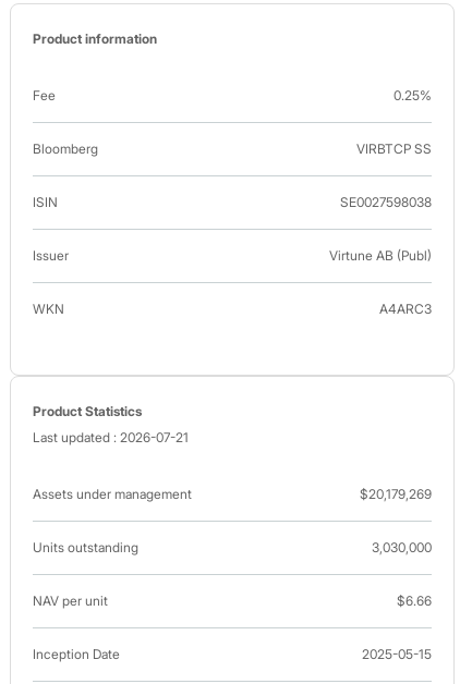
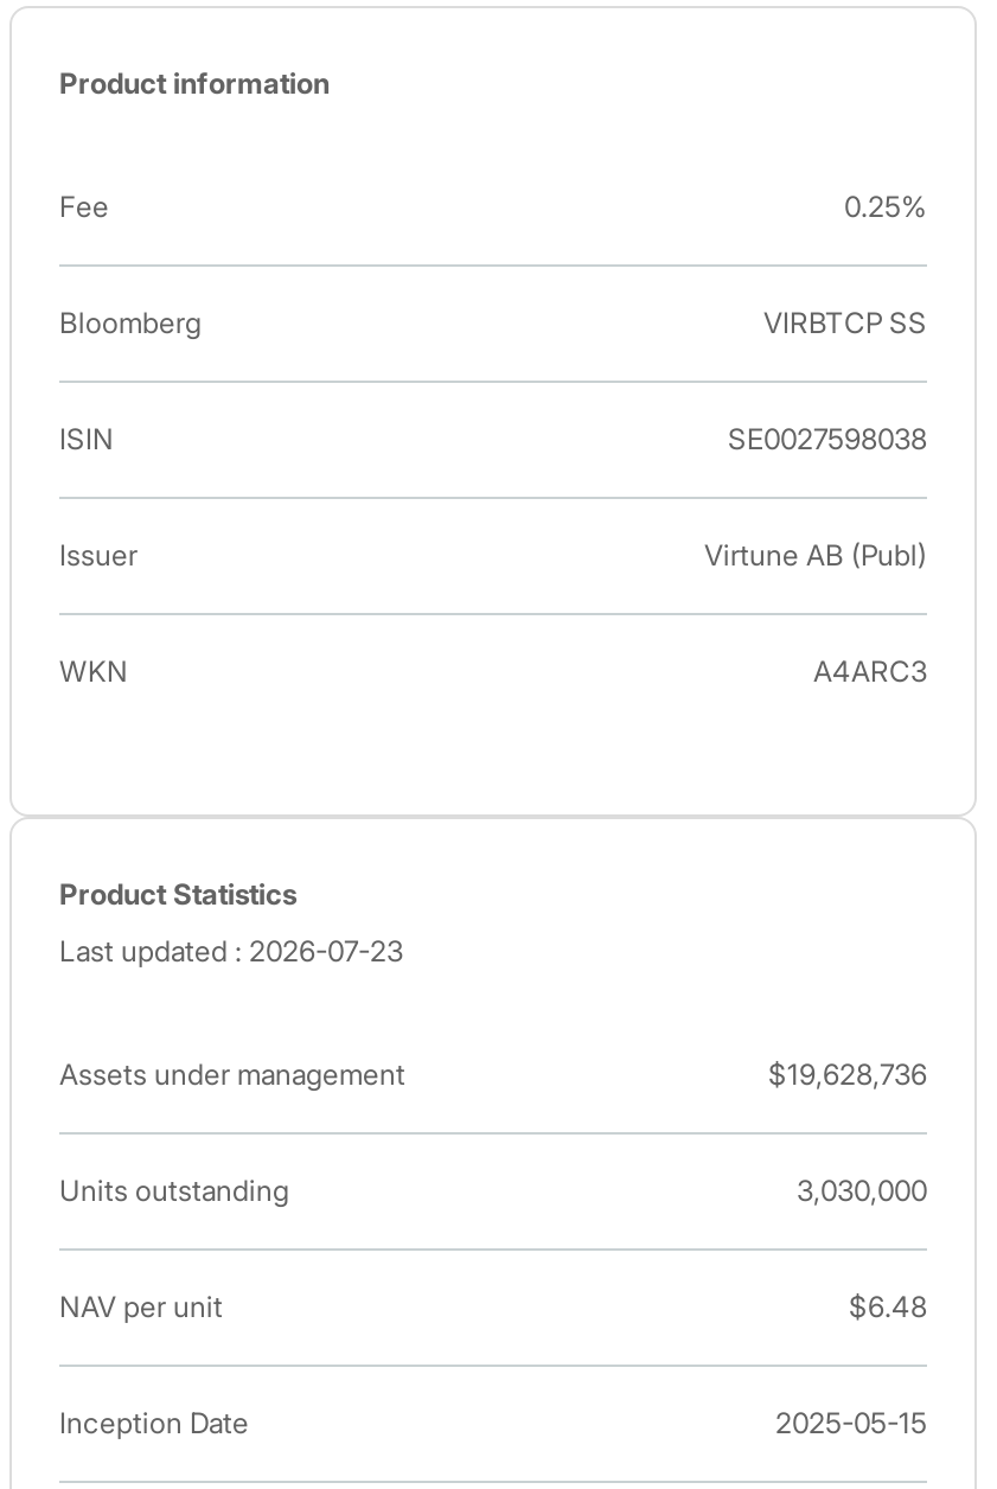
- Last updated : 2026-07-21
+ Last updated : 2026-07-23

- $20,179,269
+ $19,628,736

- $6.66
+ $6.48
